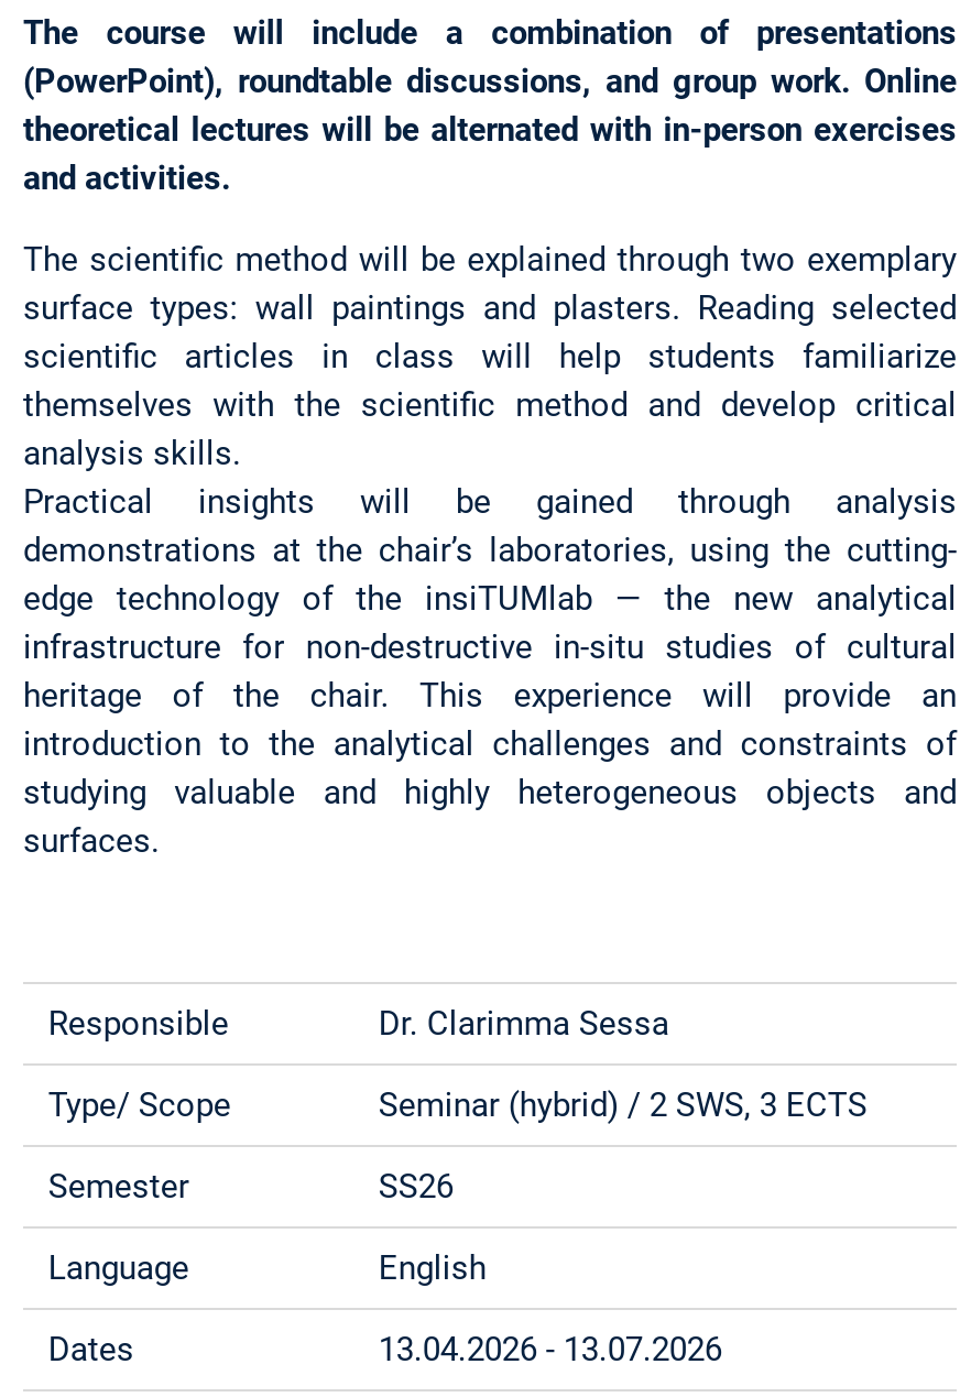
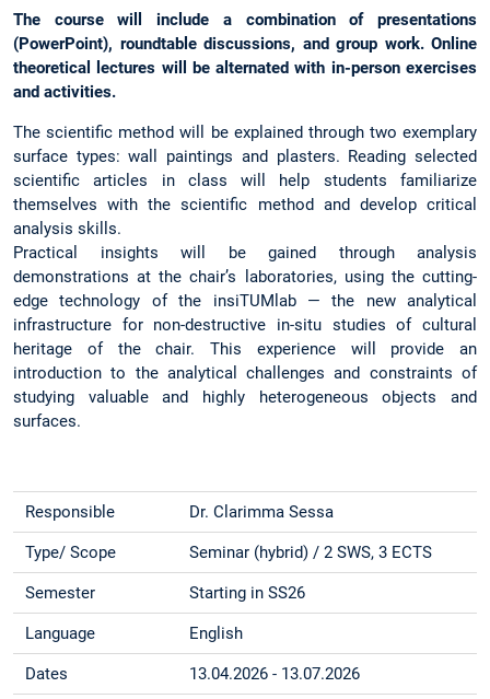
- SS26
+ Starting in SS26
